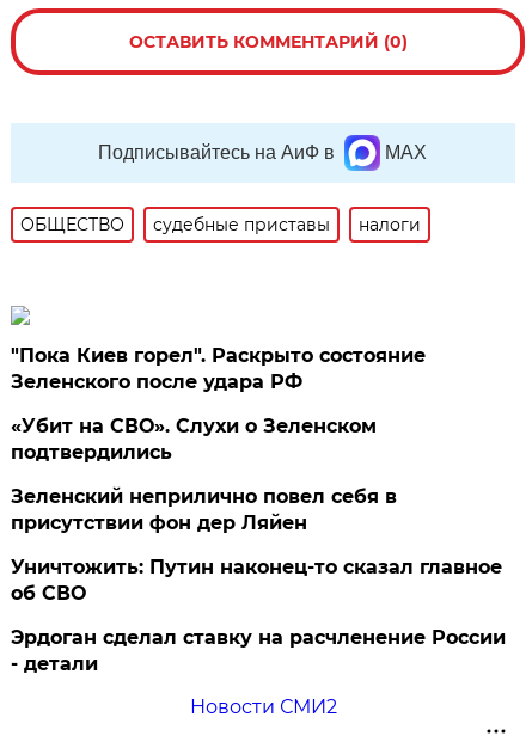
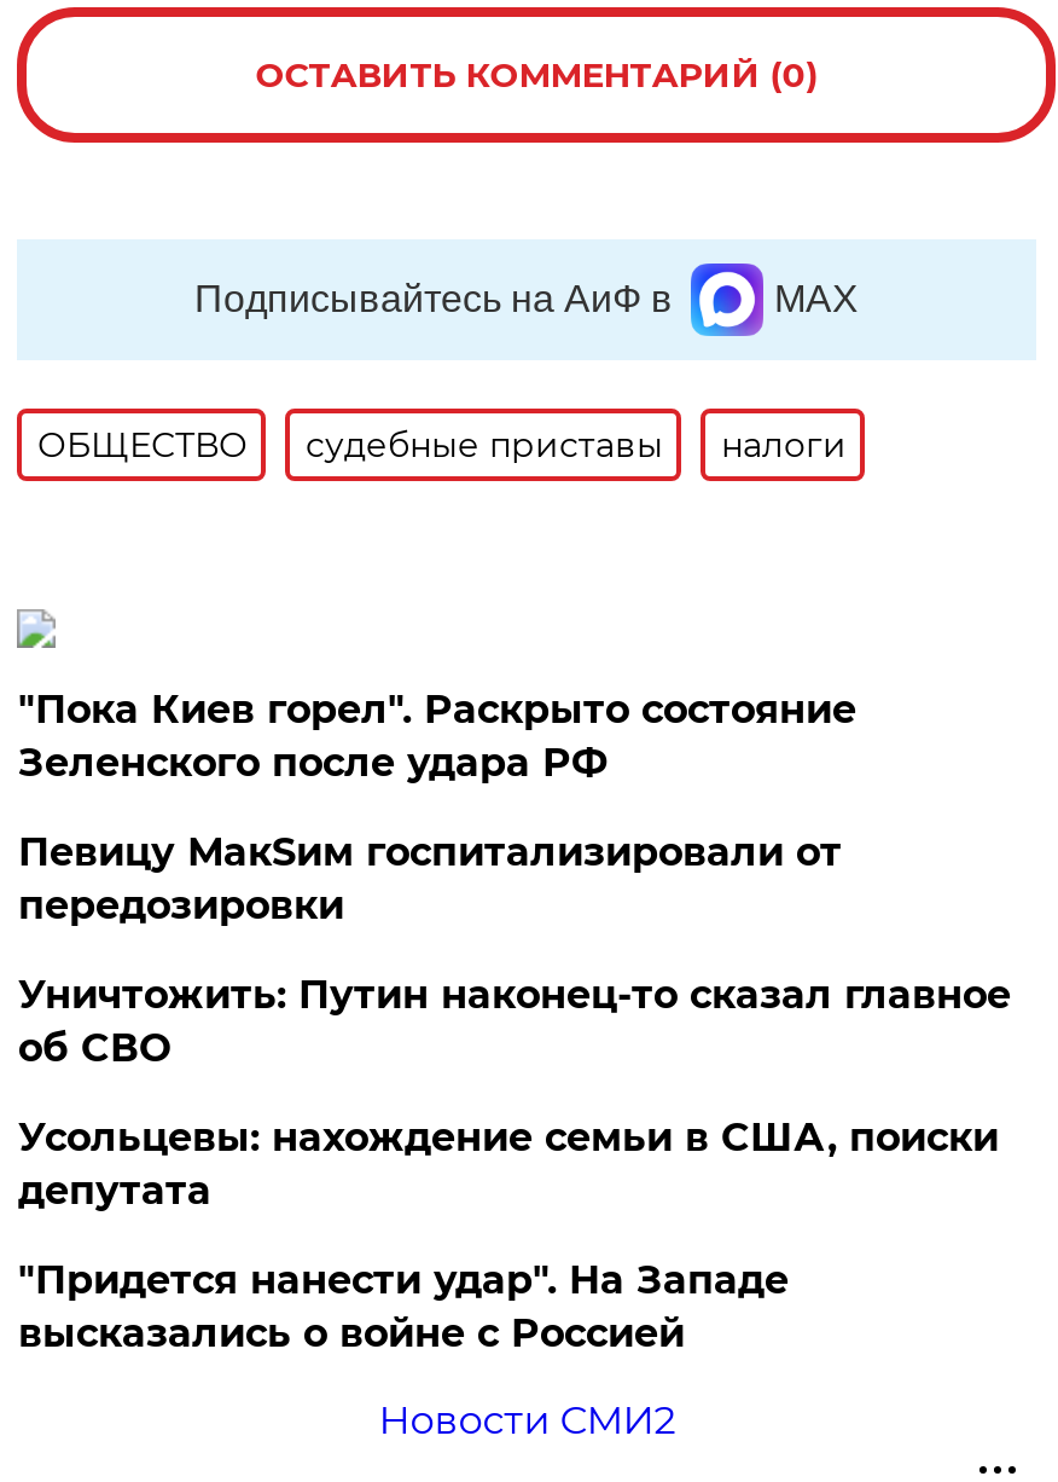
- «Убит на СВО». Слухи о Зеленском
- подтвердились
- Зеленский неприлично повел cебя в
- присутствии фон дер Ляйен
+ Певицу МакSим госпитализировали от
+ передозировки

moved up: Уничтожить: Путин наконец-то сказал главное | об СВО

- Эрдоган сделал ставку на расчленение России
- - детали
+ Усольцевы: нахождение семьи в США, поиски
+ депутата
+ "Придется нанести удар". На Западе
+ высказались о войне с Россией
